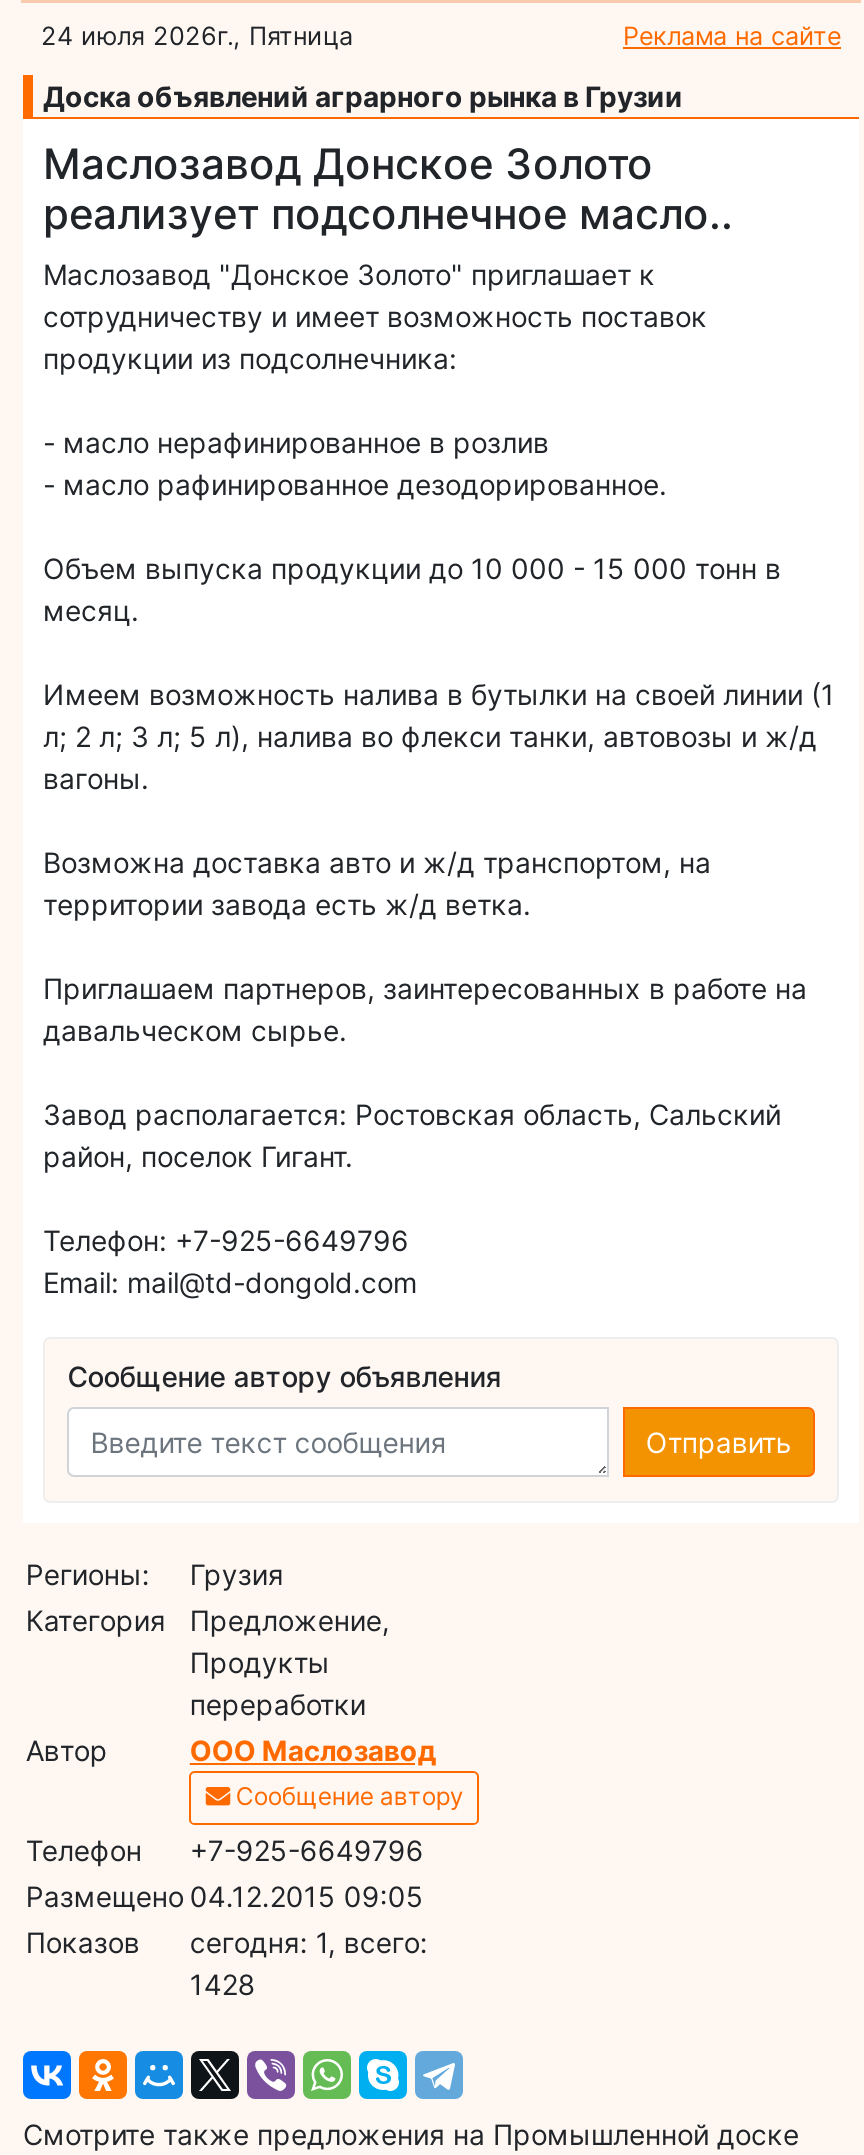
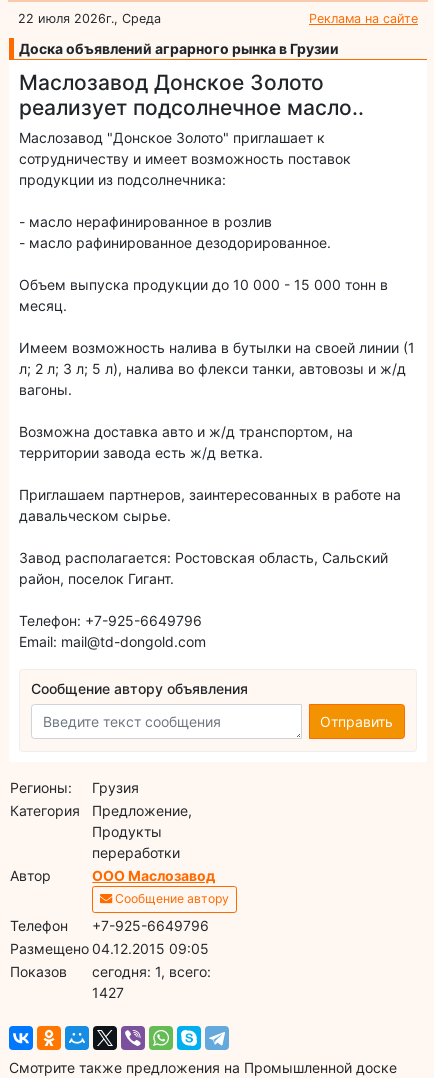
- 24 июля 2026г., Пятница
+ 22 июля 2026г., Среда

- 1428
+ 1427
